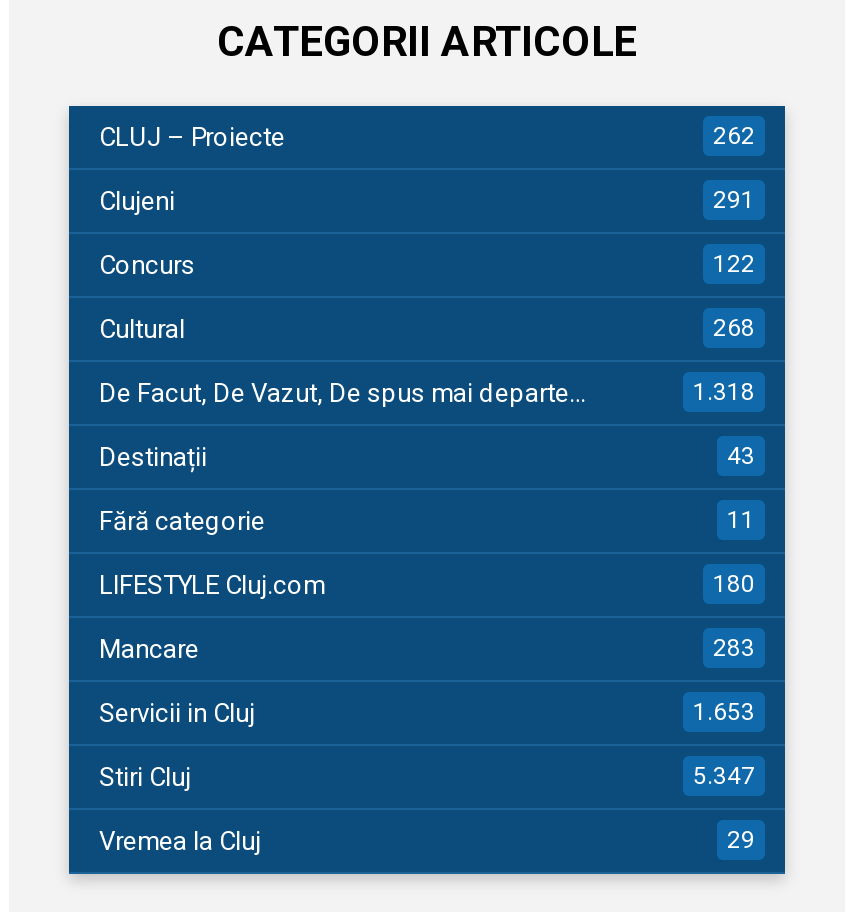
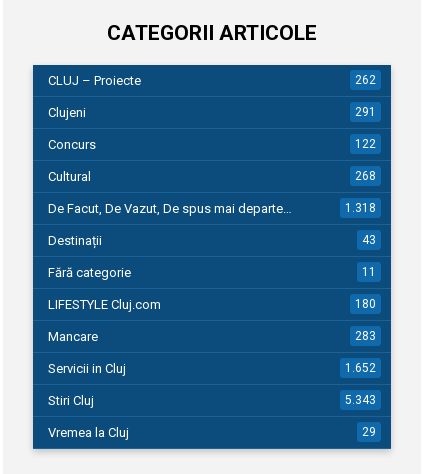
- 1.653
+ 1.652

- 5.347
+ 5.343
